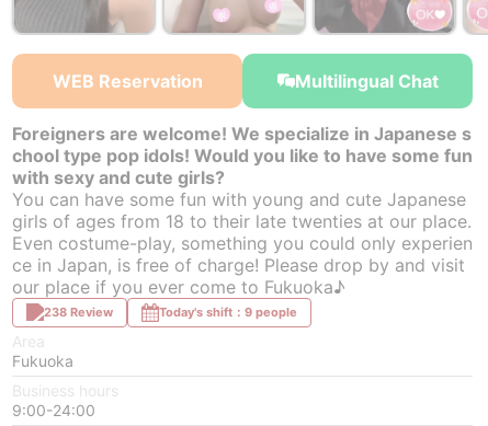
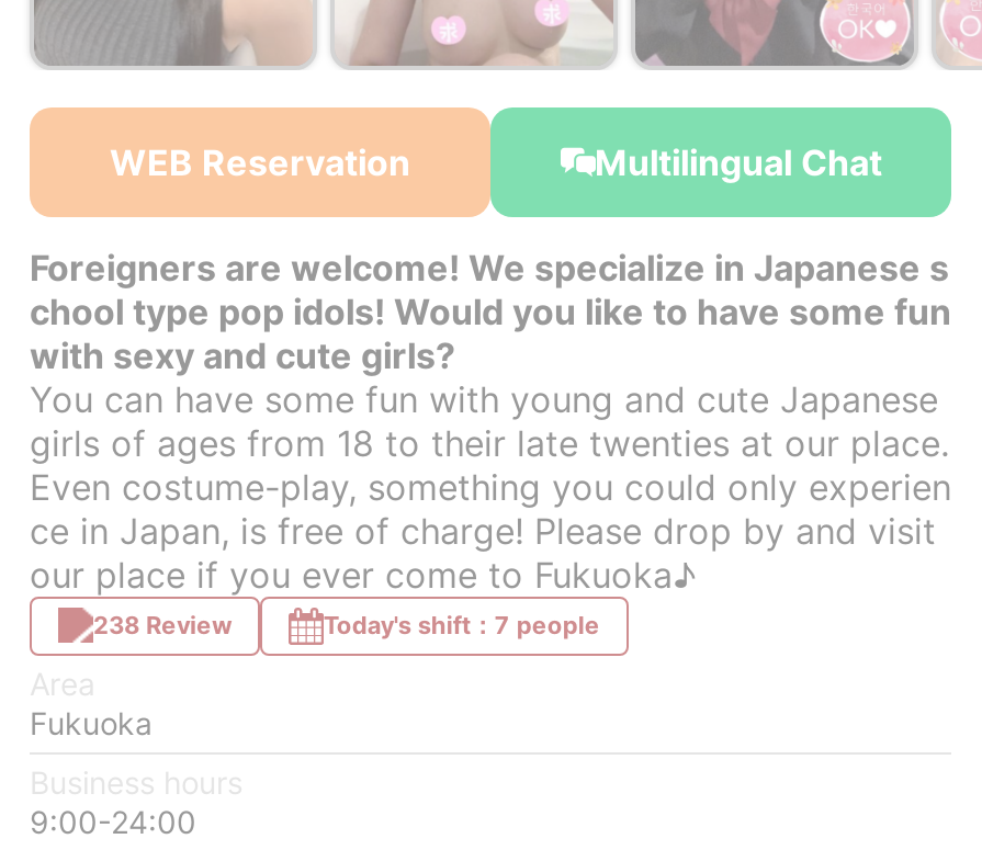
- Today's shift：9 people
+ Today's shift：7 people
